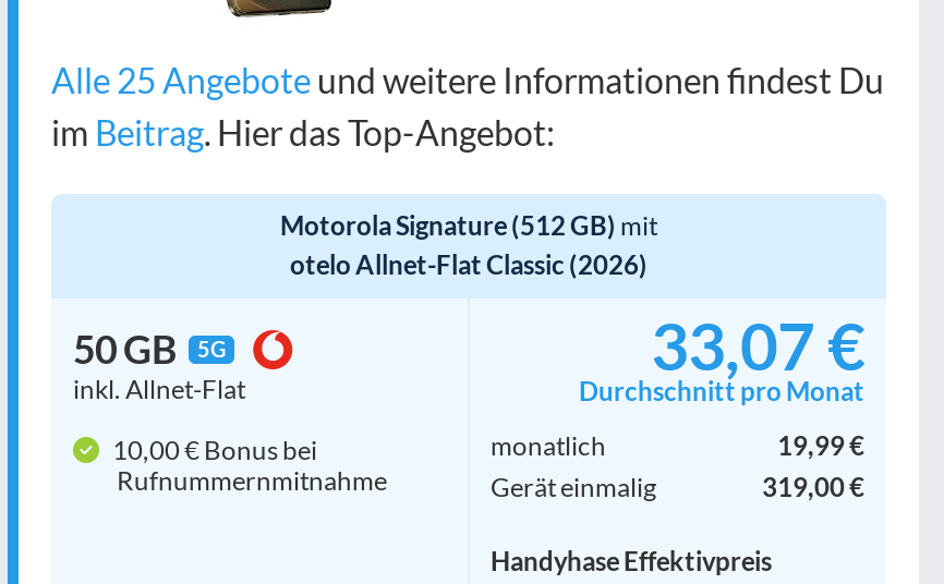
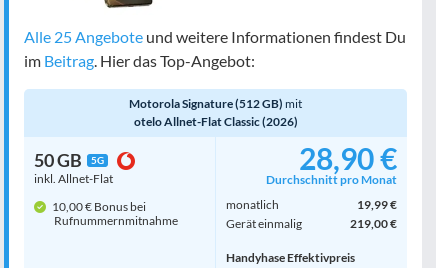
- 33,07 €
+ 28,90 €

- 319,00 €
+ 219,00 €
